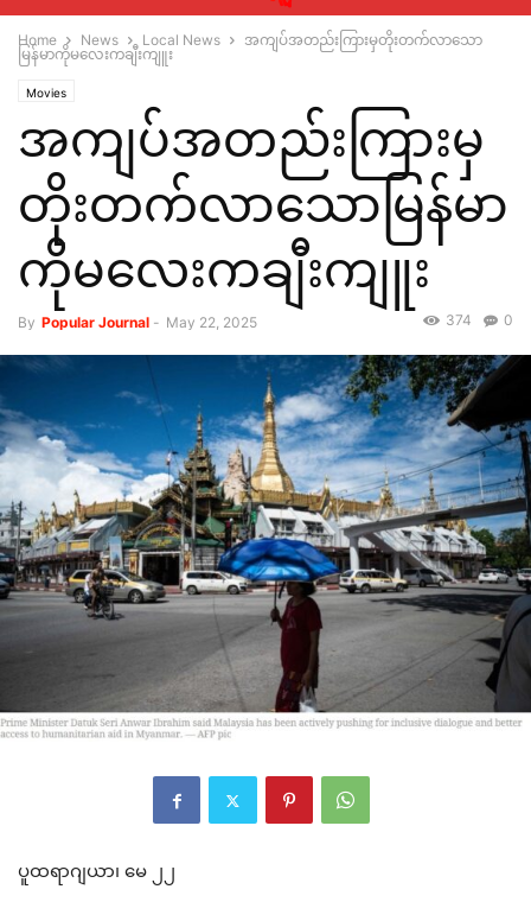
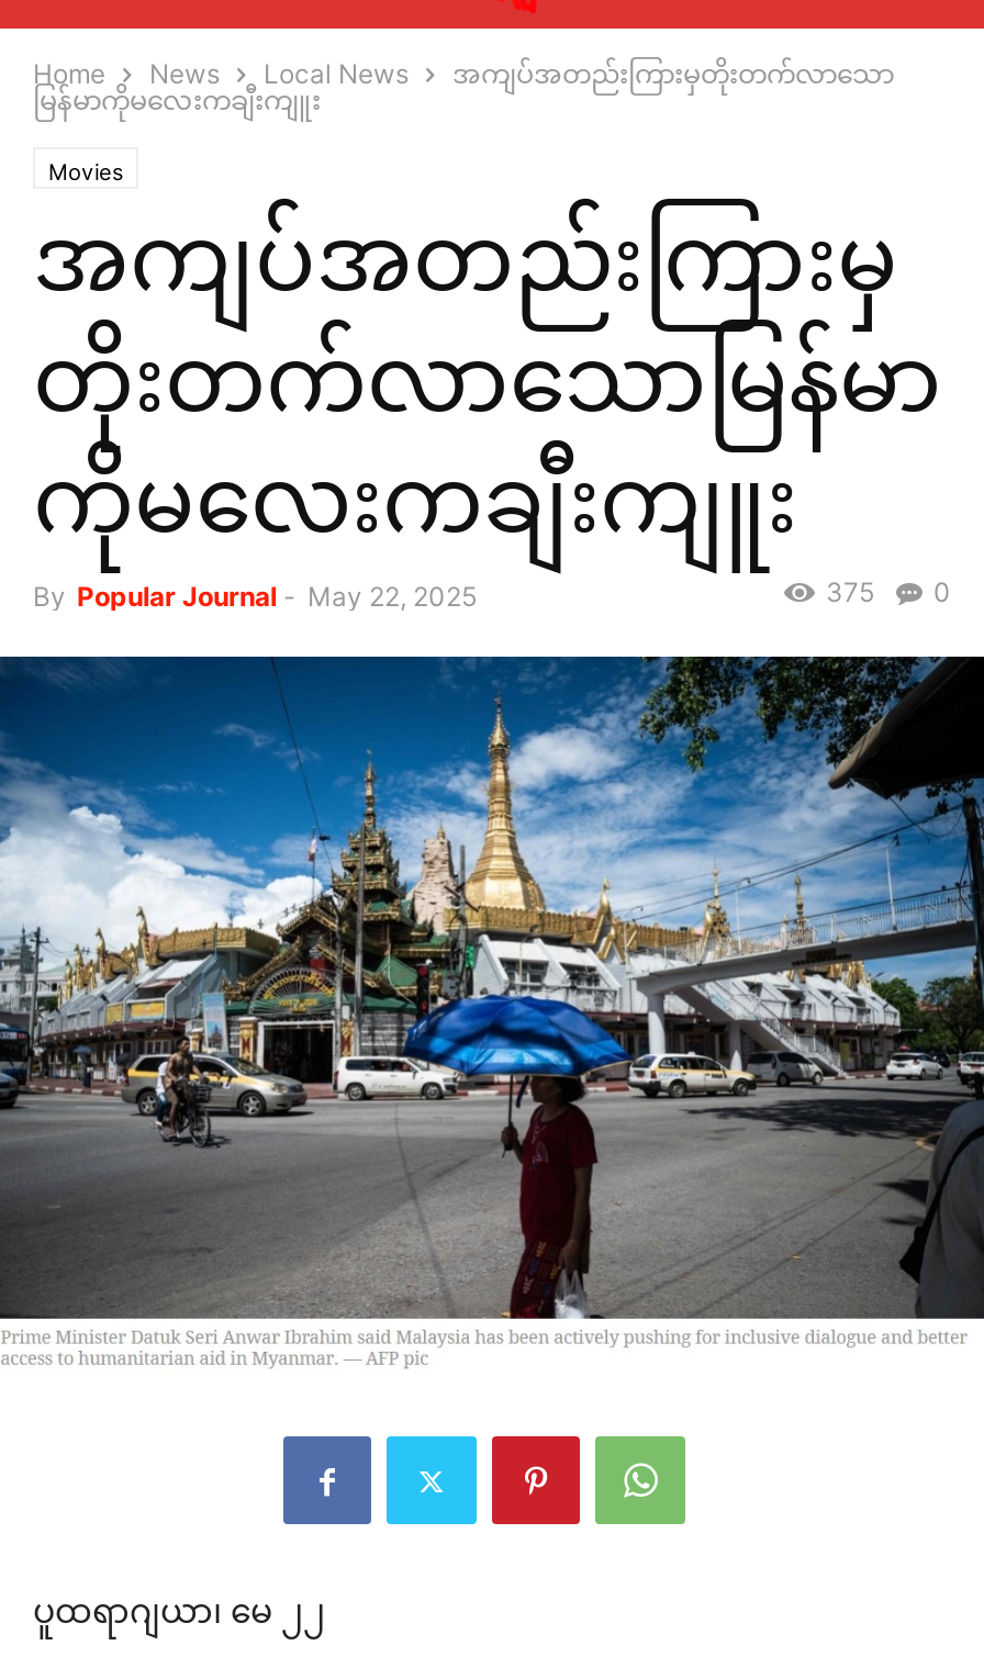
- 374 0
+ 375 0
